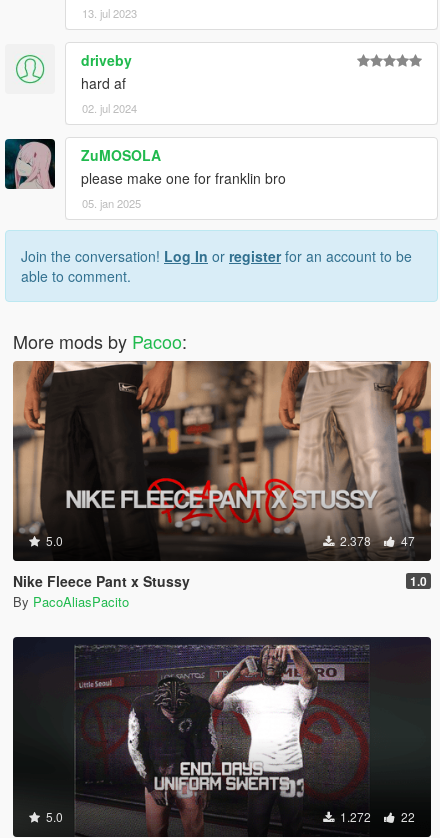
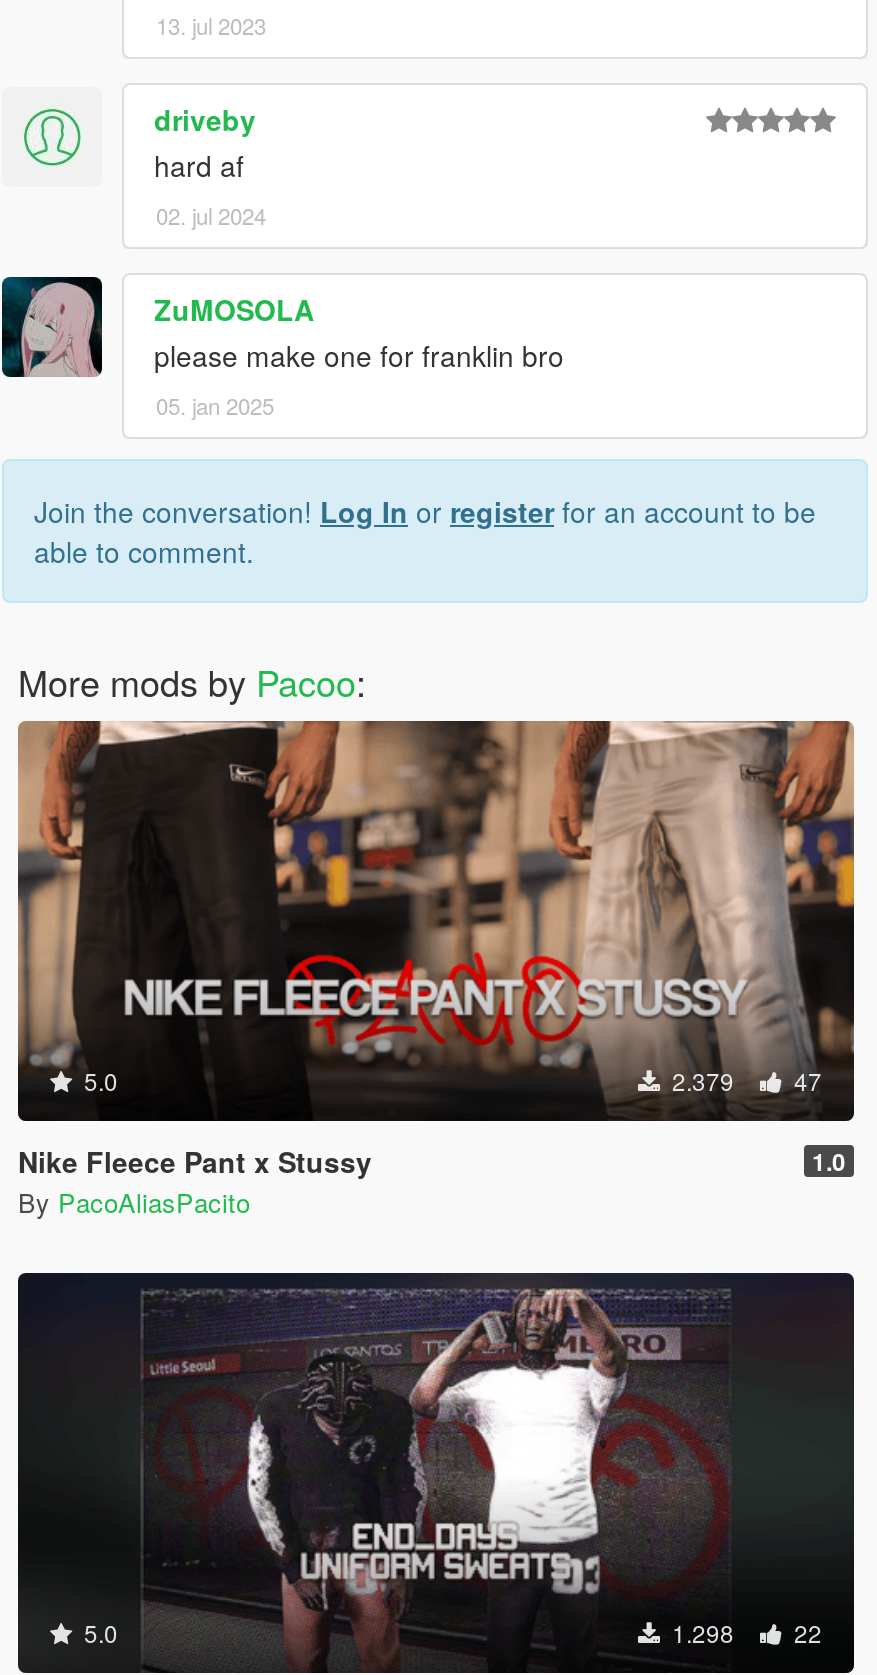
- 2.378 47
+ 2.379 47

- 1.272 22
+ 1.298 22
